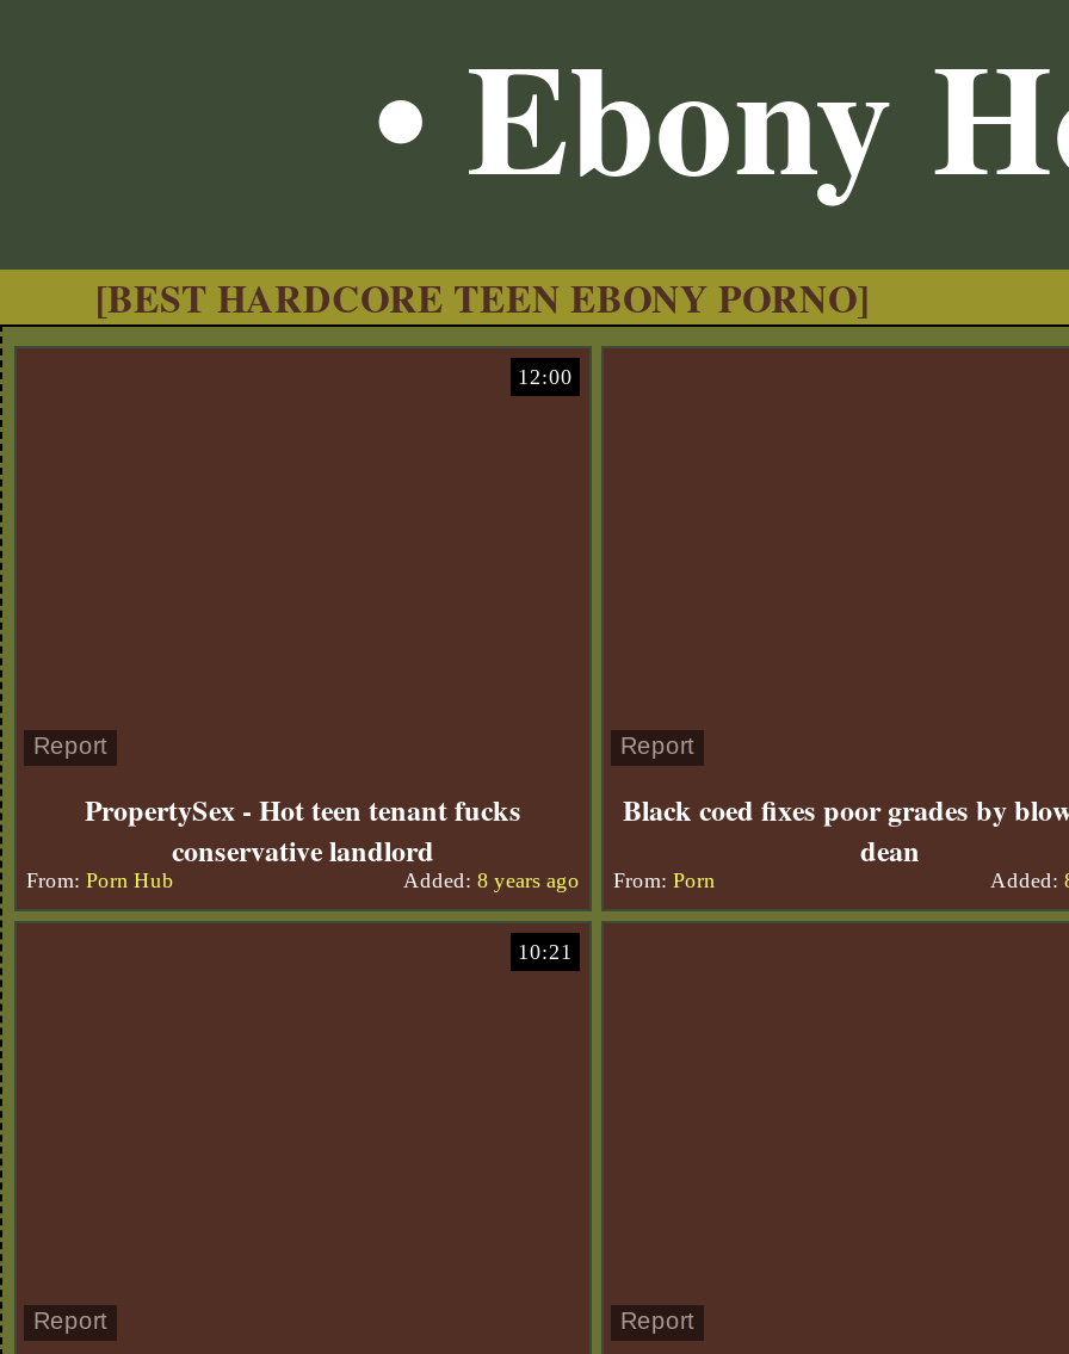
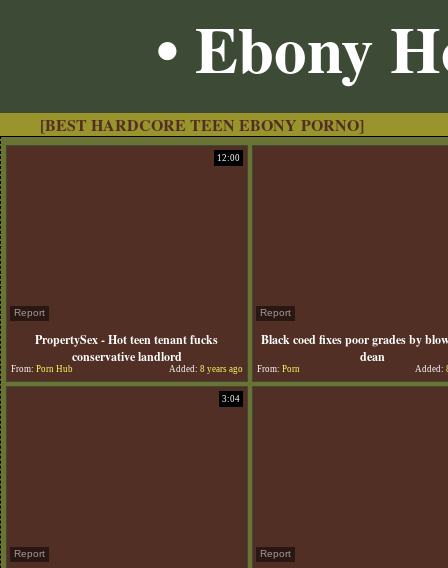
- 10:21
+ 3:04
